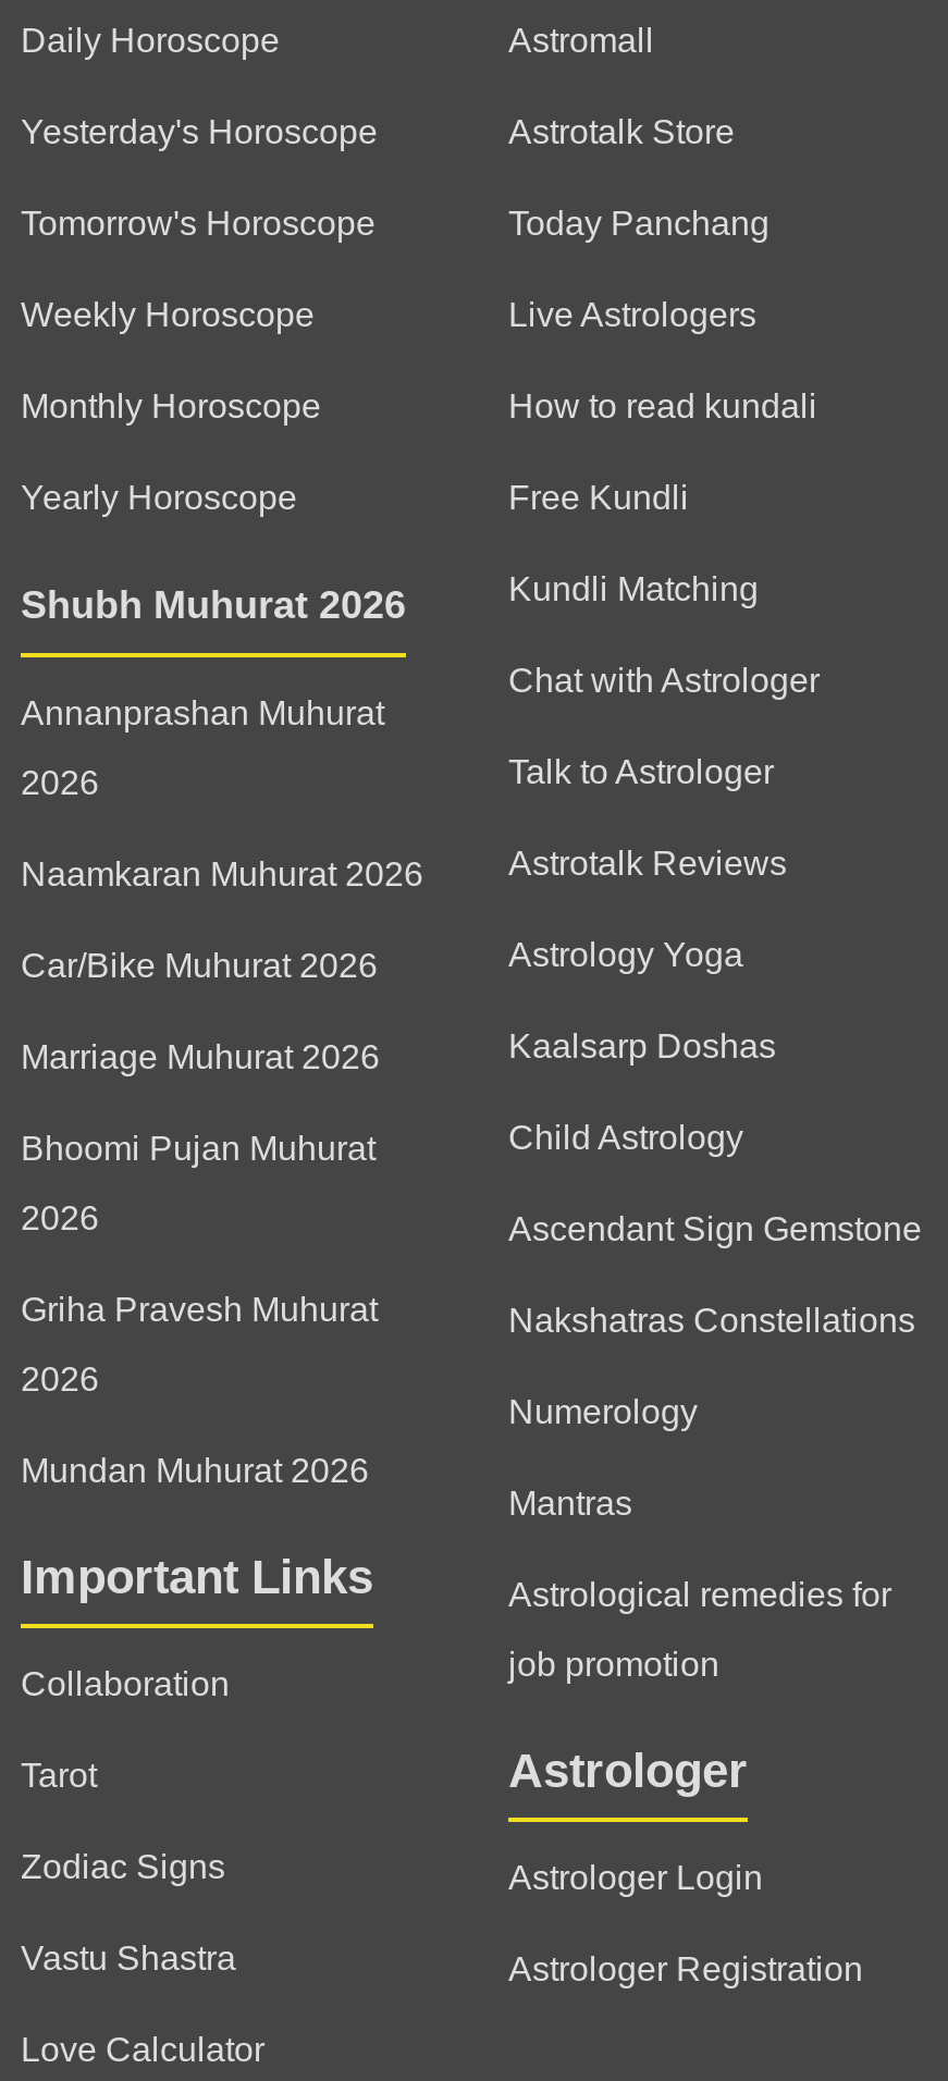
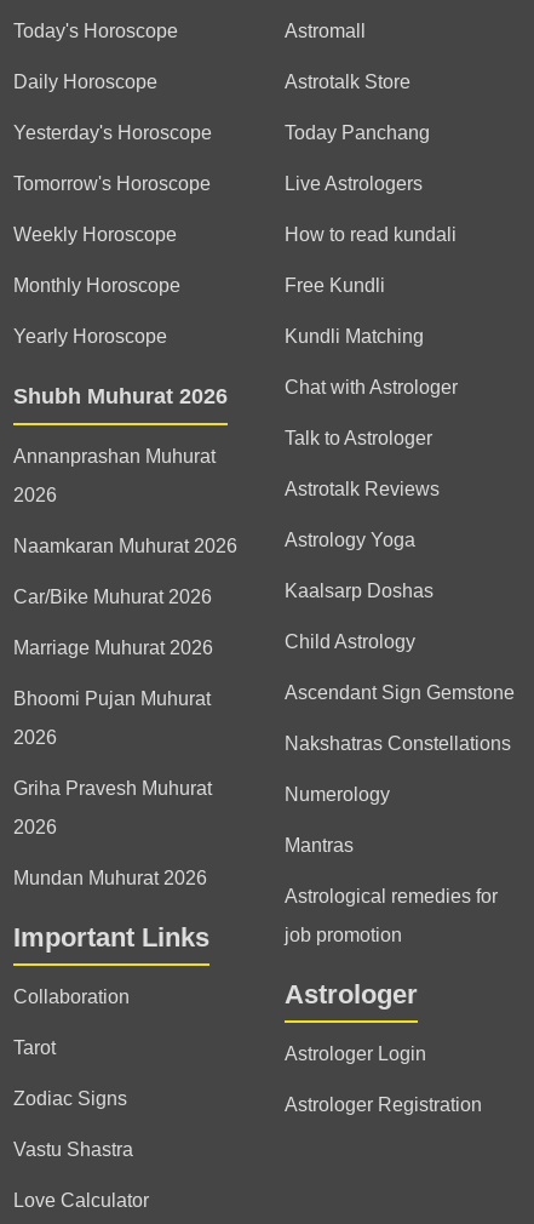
+ Today's Horoscope
